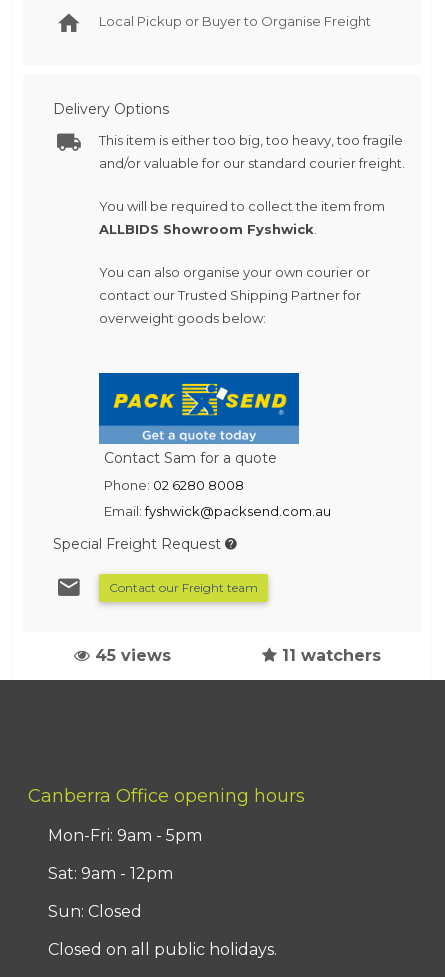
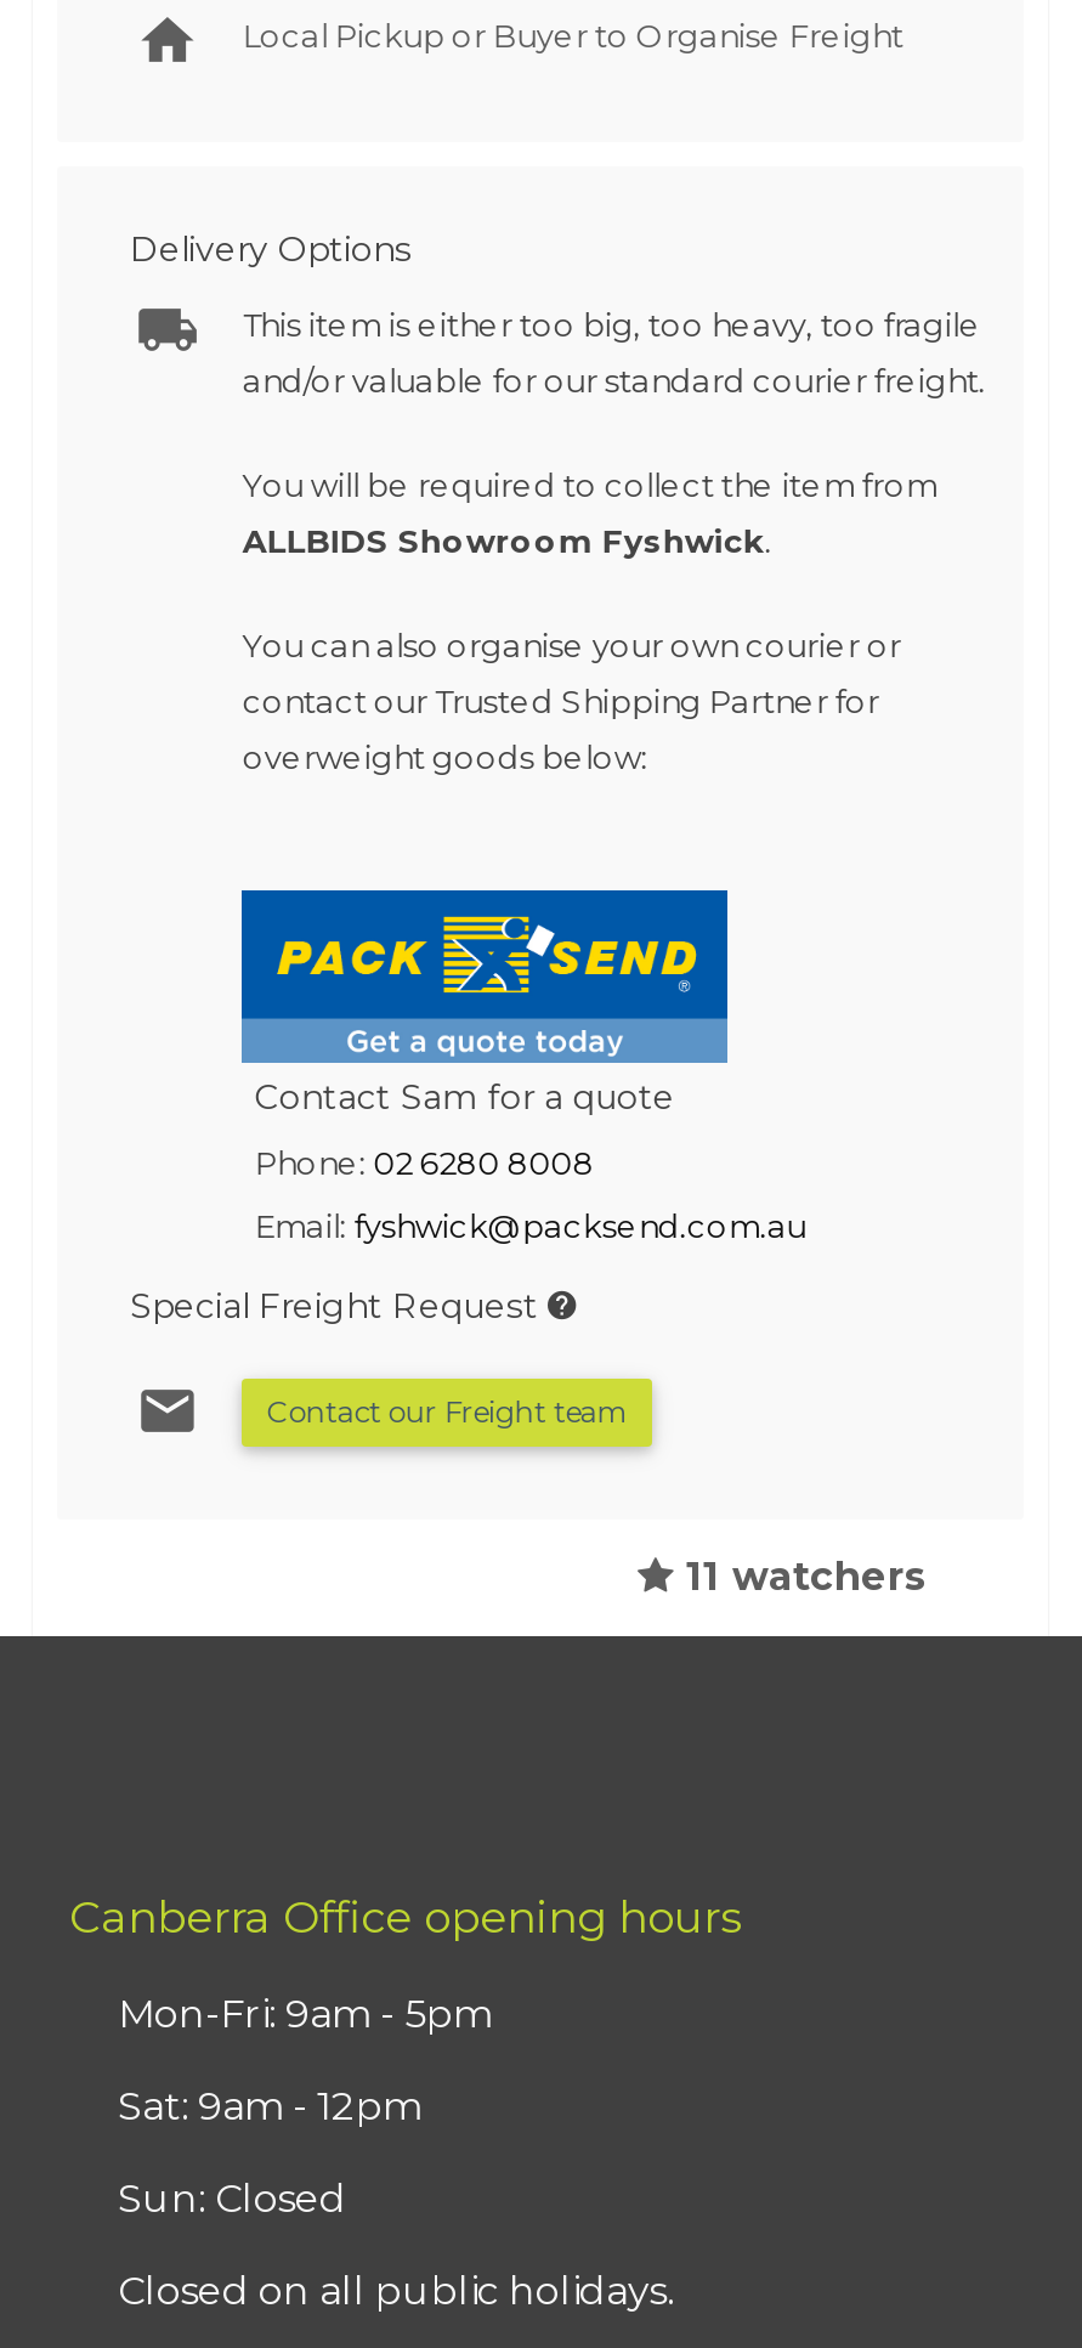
- 45 views
